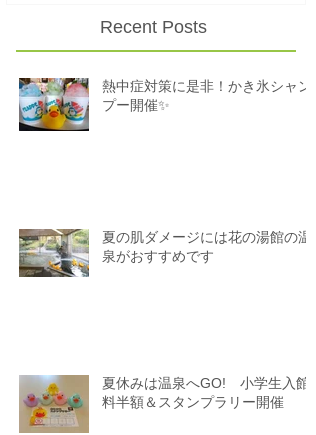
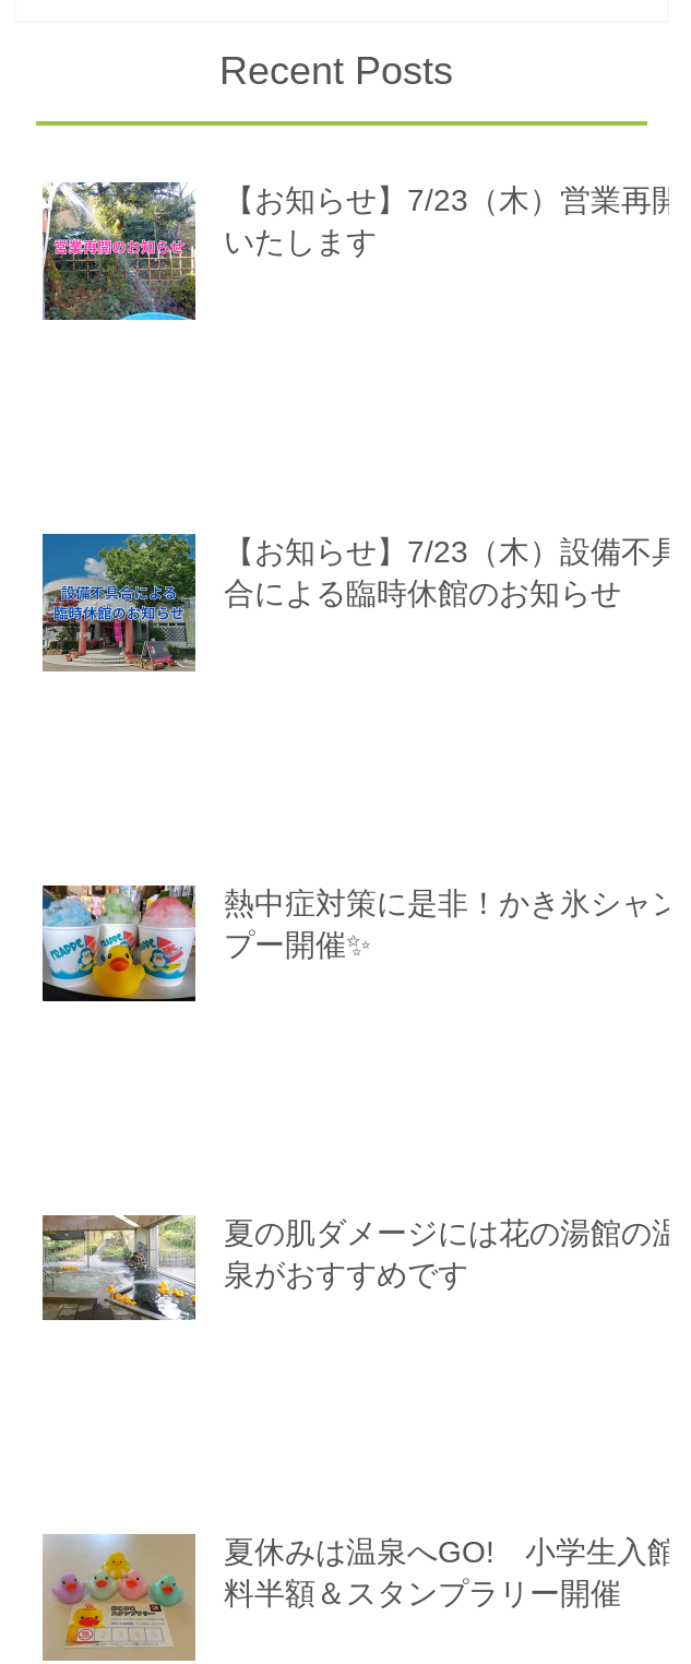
+ [image]
+ 【お知らせ】7/23（木）営業再開
+ いたします

+ [image]
+ 【お知らせ】7/23（木）設備不具
+ 合による臨時休館のお知らせ
